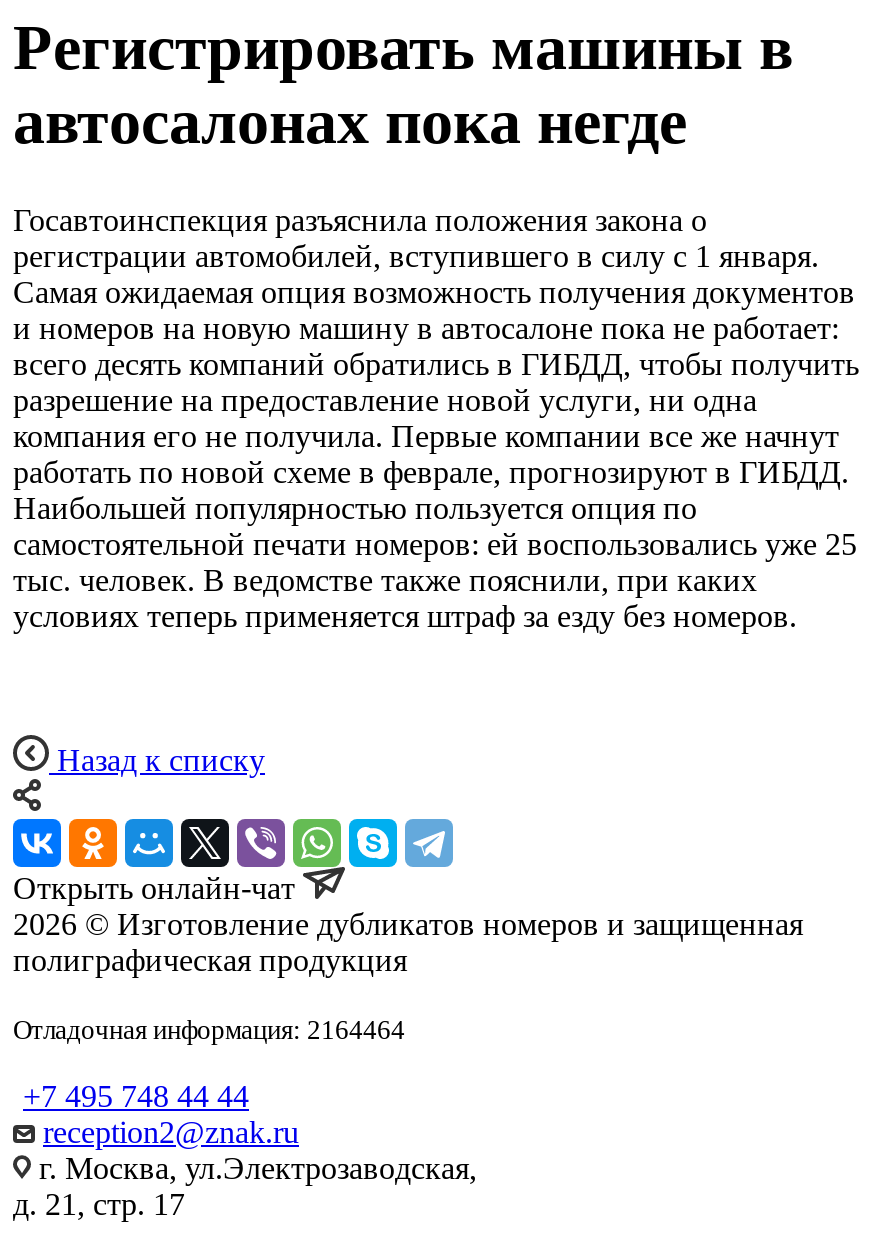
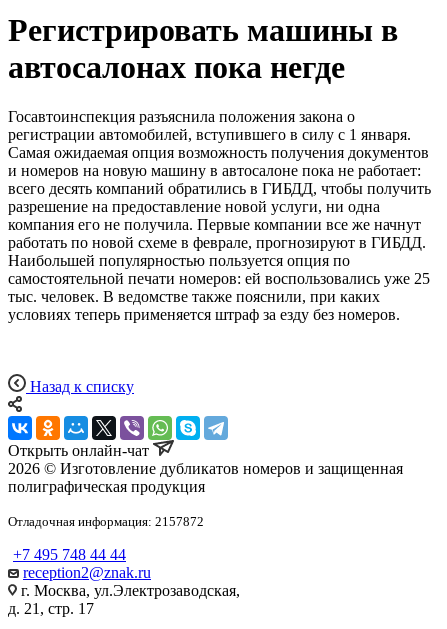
- Отладочная информация: 2164464
+ Отладочная информация: 2157872
